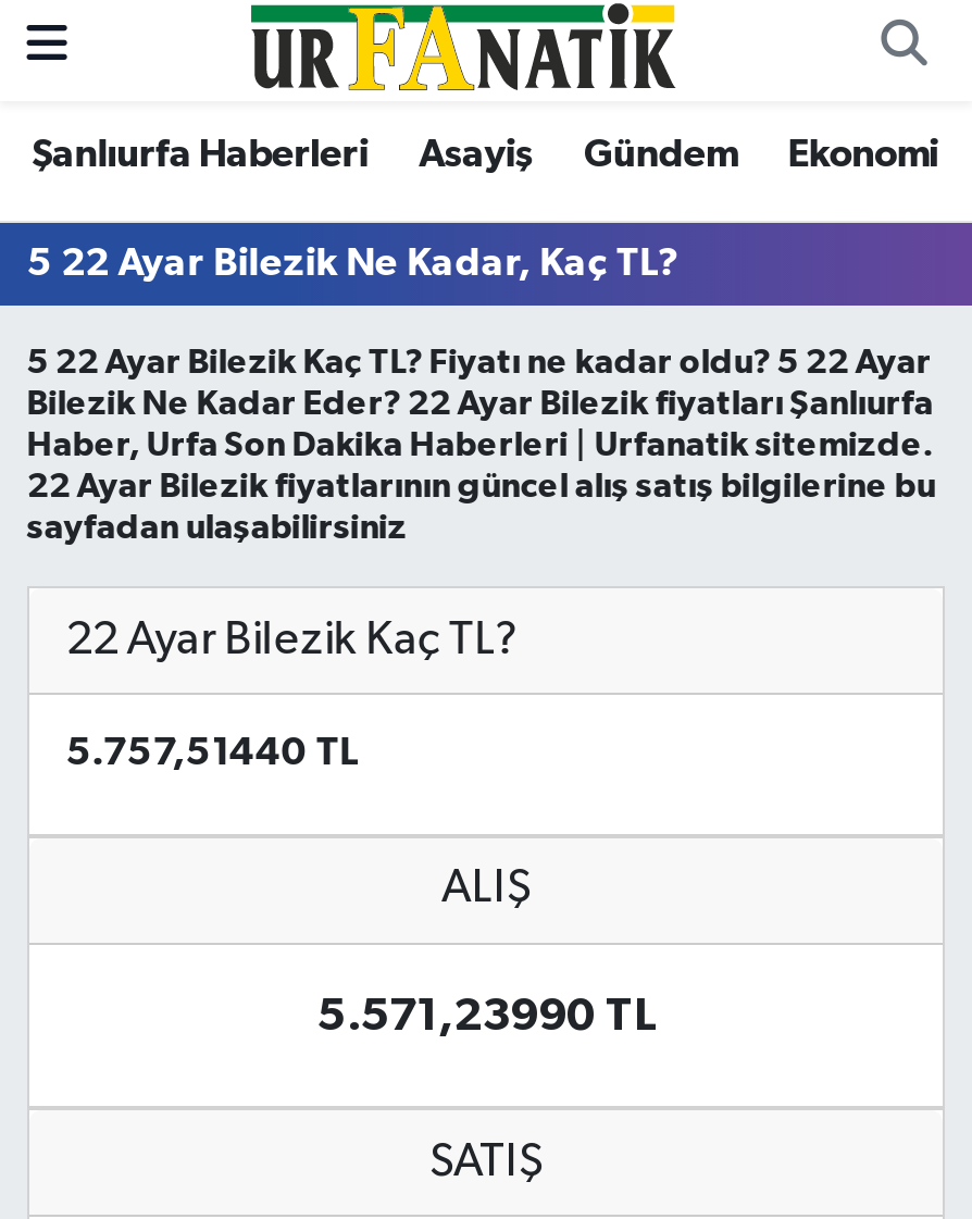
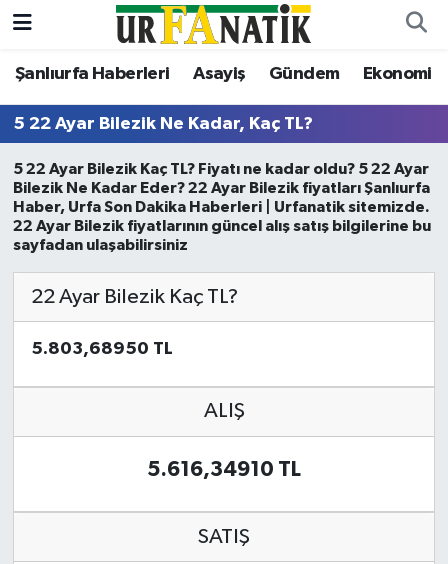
- 5.757,51440 TL
+ 5.803,68950 TL

- 5.571,23990 TL
+ 5.616,34910 TL
